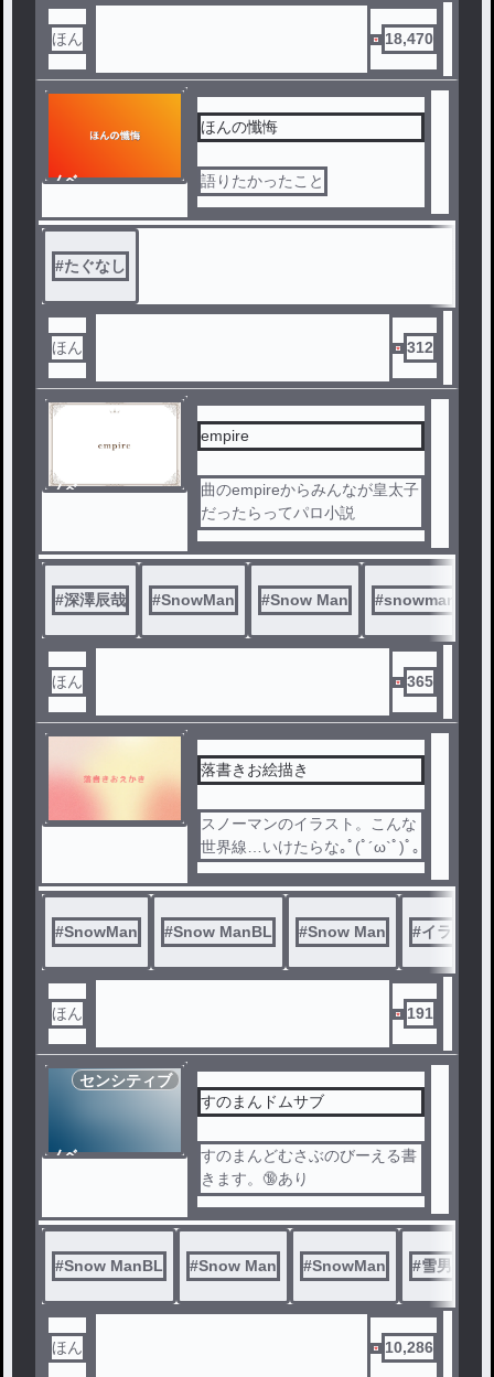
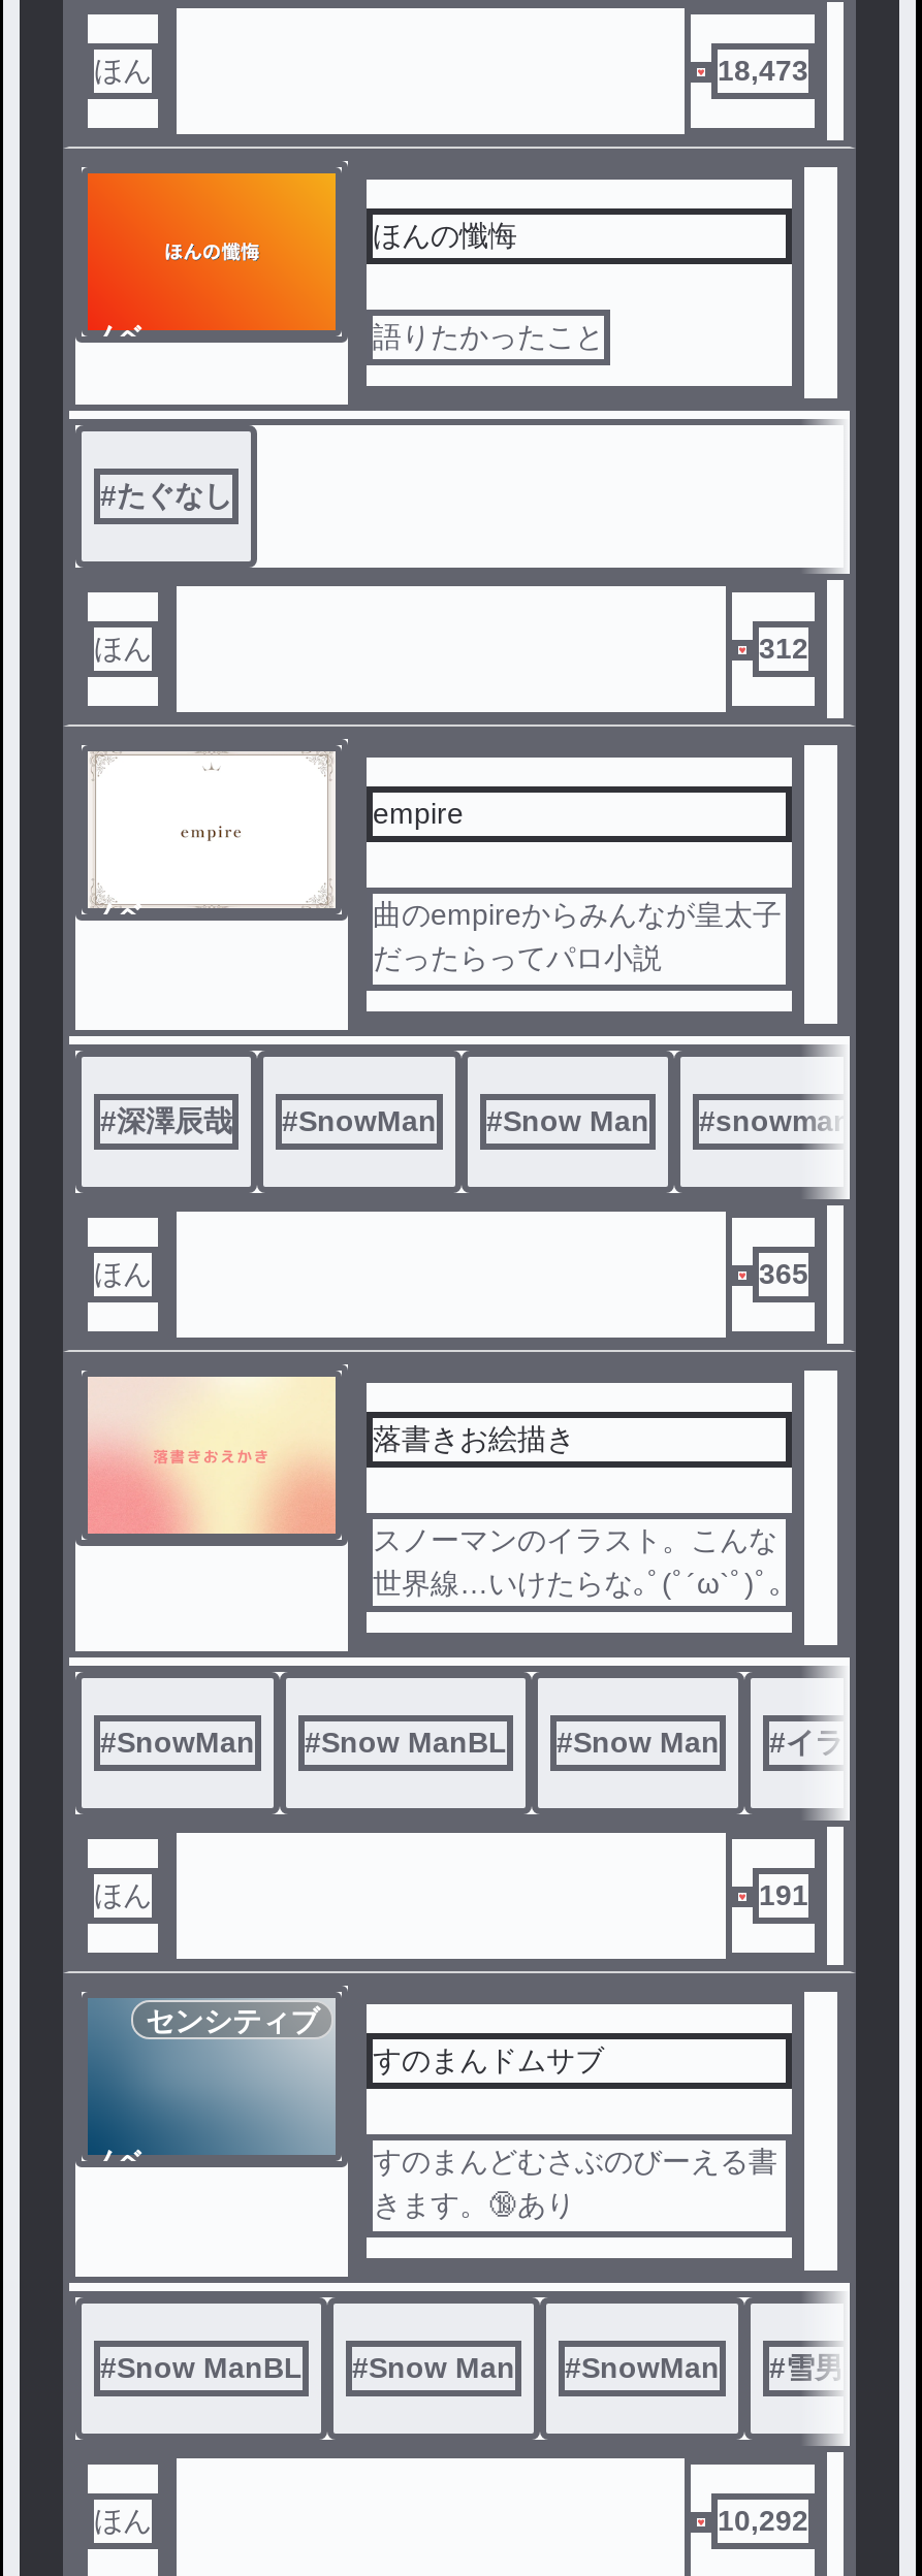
- 18,470
+ 18,473

- 10,286
+ 10,292
